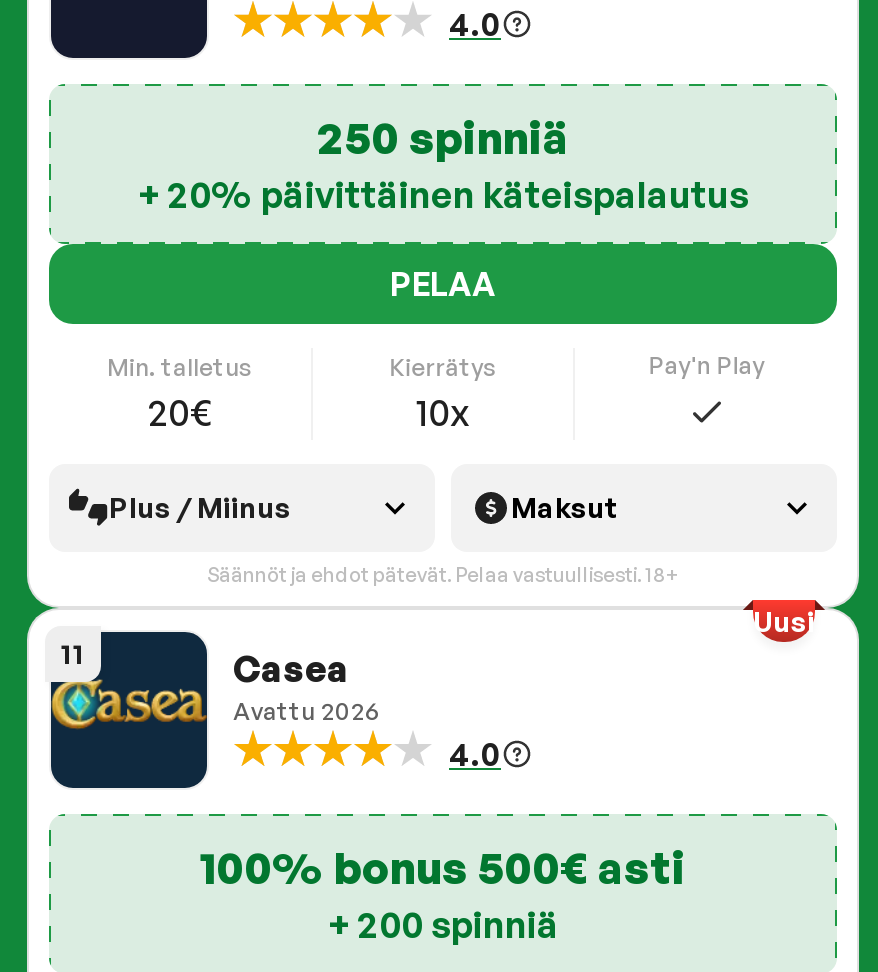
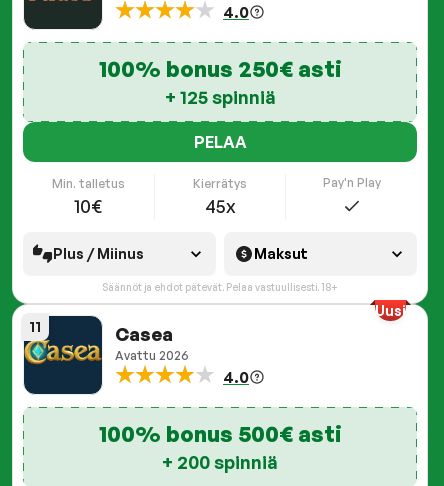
- 250 spinniä
- + 20% päivittäinen käteispalautus
+ 100% bonus 250€ asti
+ + 125 spinniä

- 20€
+ 10€

- 10x
+ 45x
